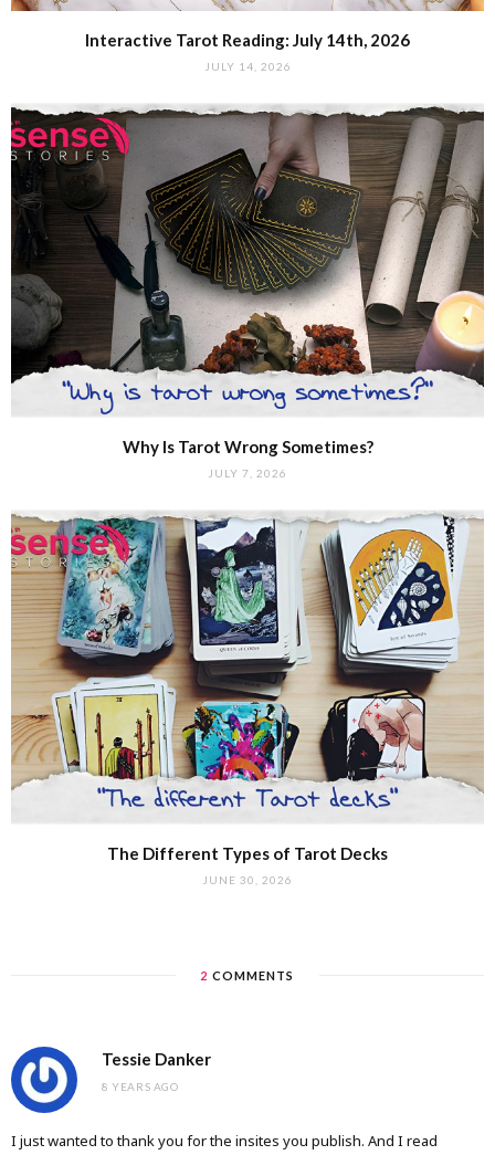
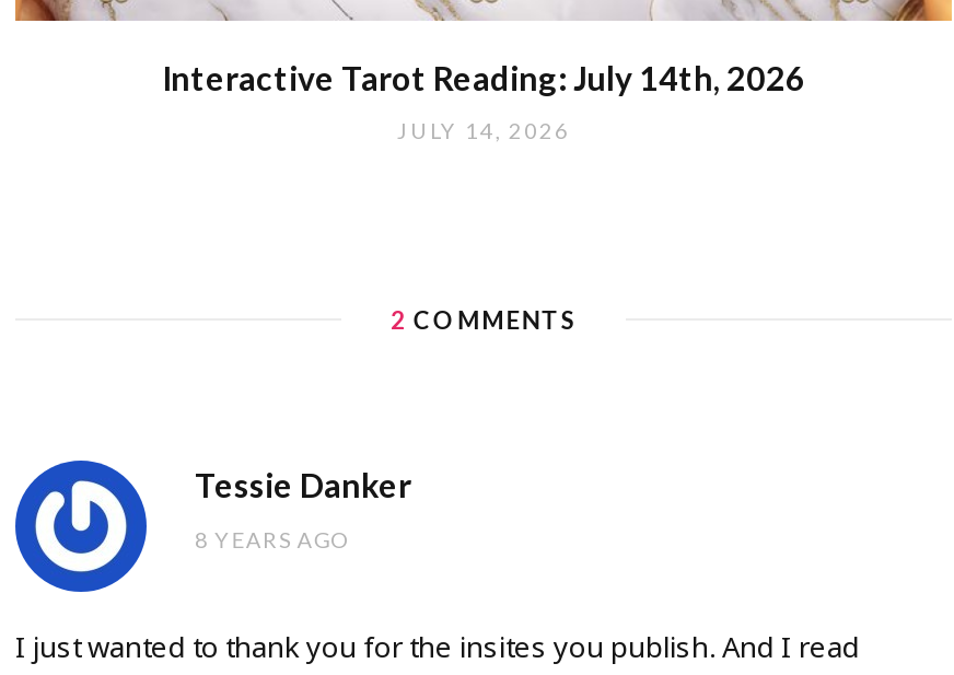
- [image]
- Why Is Tarot Wrong Sometimes?
- JULY 7, 2026

- [image]
- The Different Types of Tarot Decks
- JUNE 30, 2026
